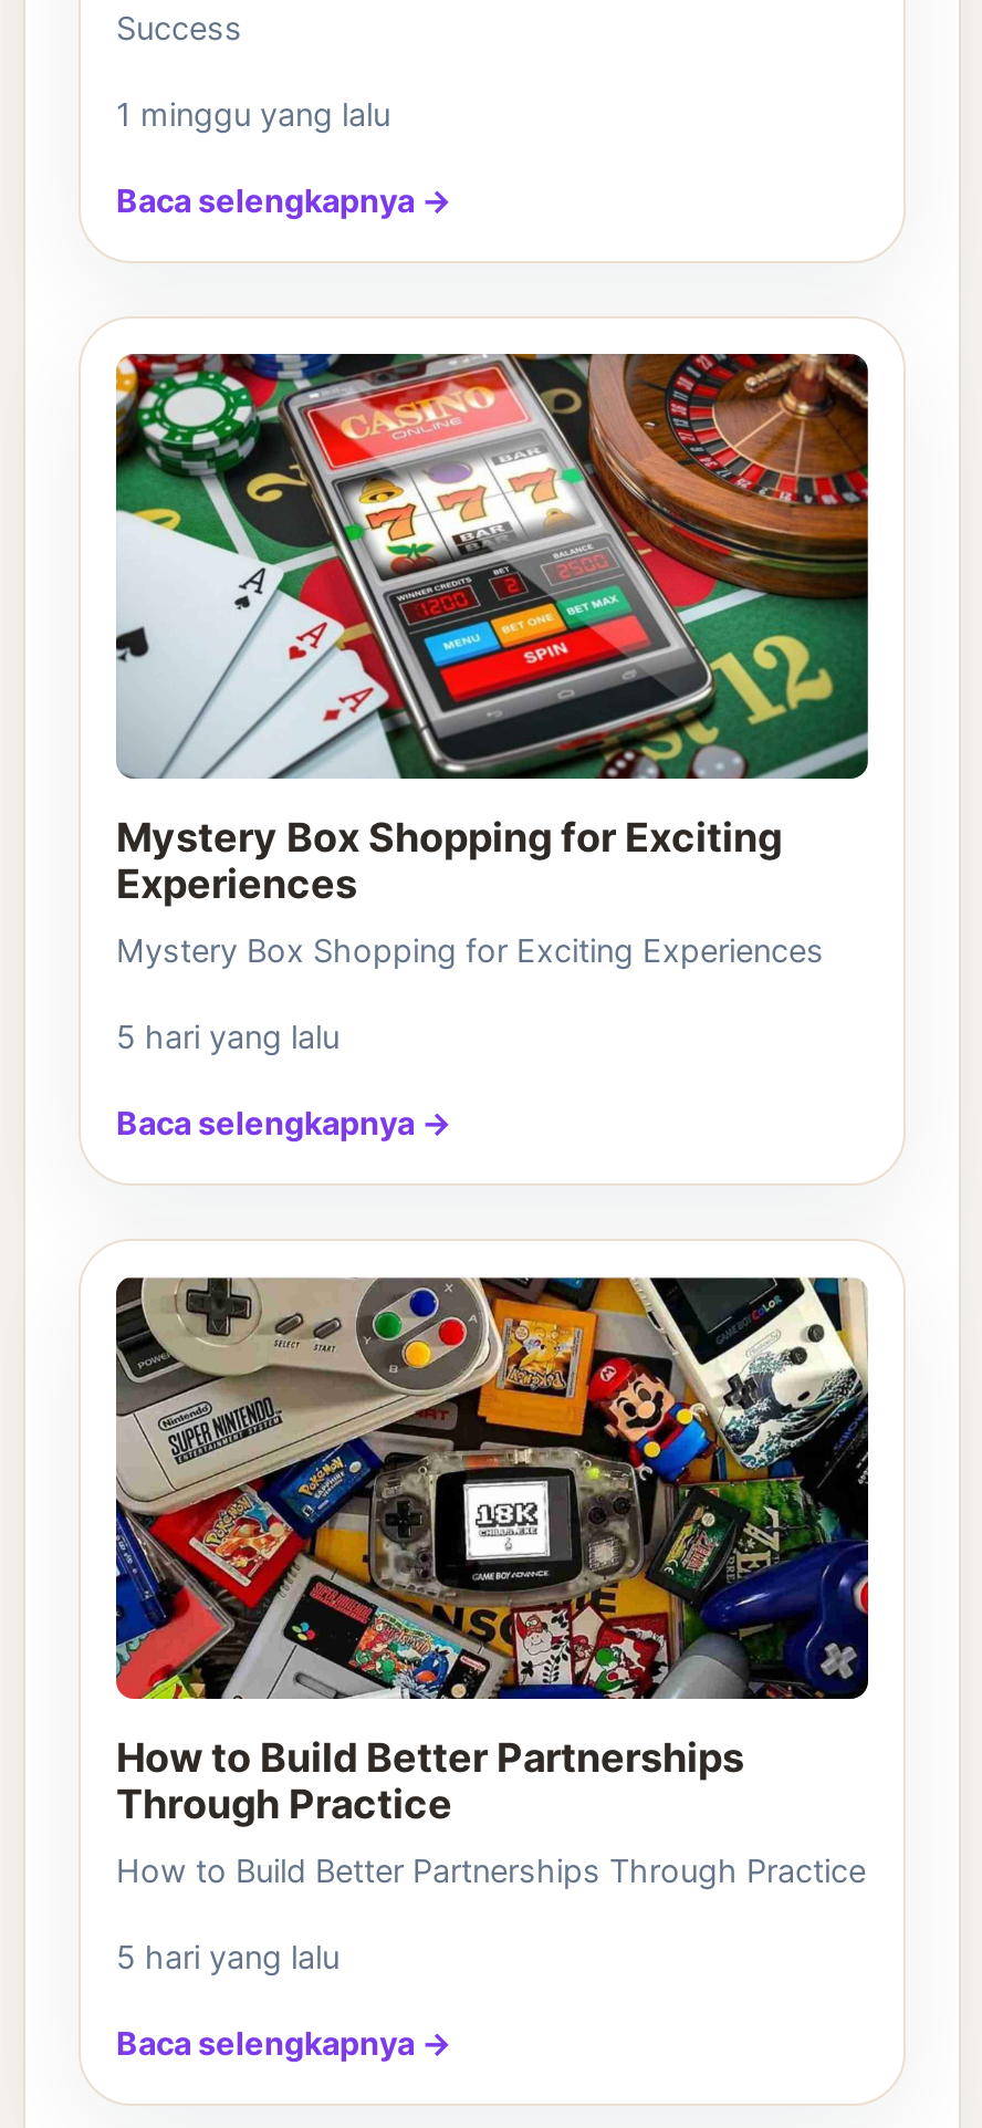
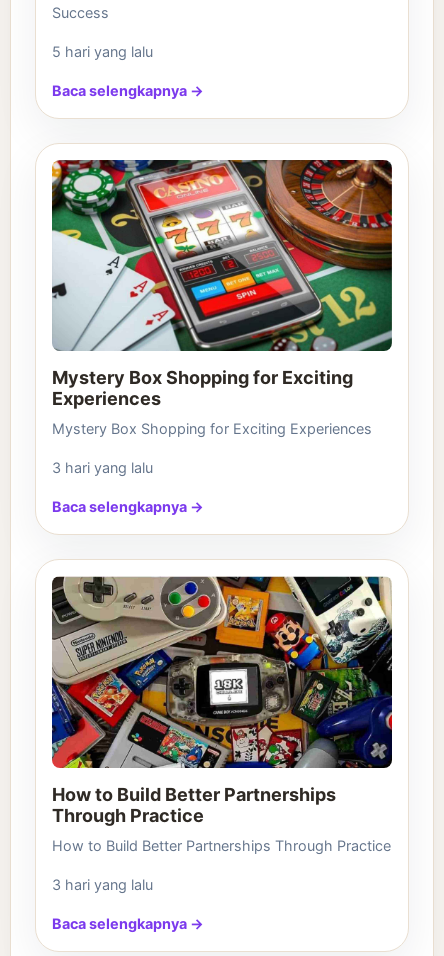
- 1 minggu yang lalu
+ 5 hari yang lalu

- 5 hari yang lalu
+ 3 hari yang lalu

- 5 hari yang lalu
+ 3 hari yang lalu
